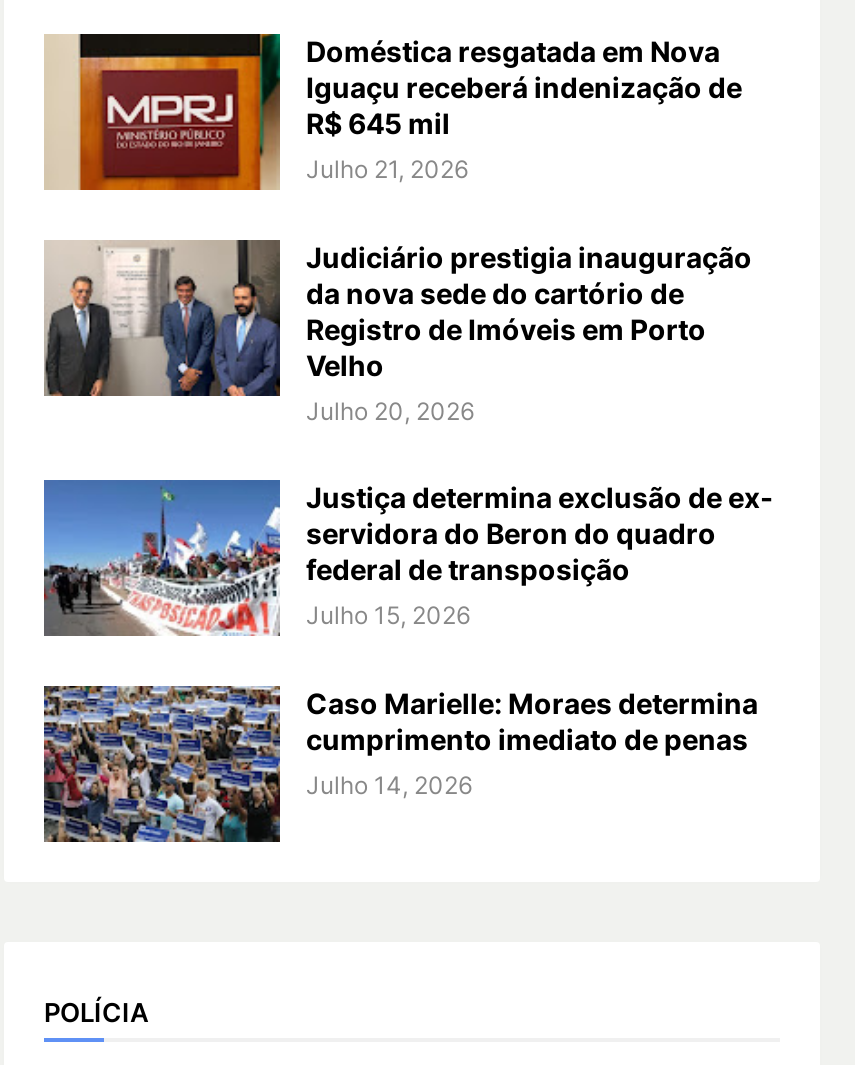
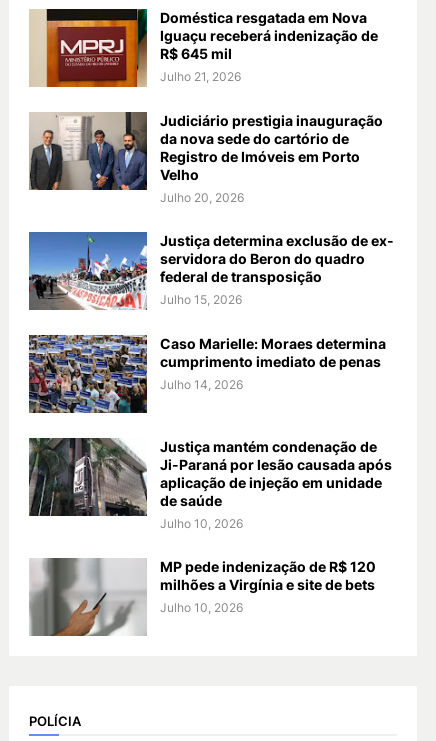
+ [image]
+ Justiça mantém condenação de
+ Ji-Paraná por lesão causada após
+ aplicação de injeção em unidade
+ de saúde
+ Julho 10, 2026
+ MP pede indenização de R$ 120
+ milhões a Virgínia e site de bets
+ Julho 10, 2026

+ [image]
